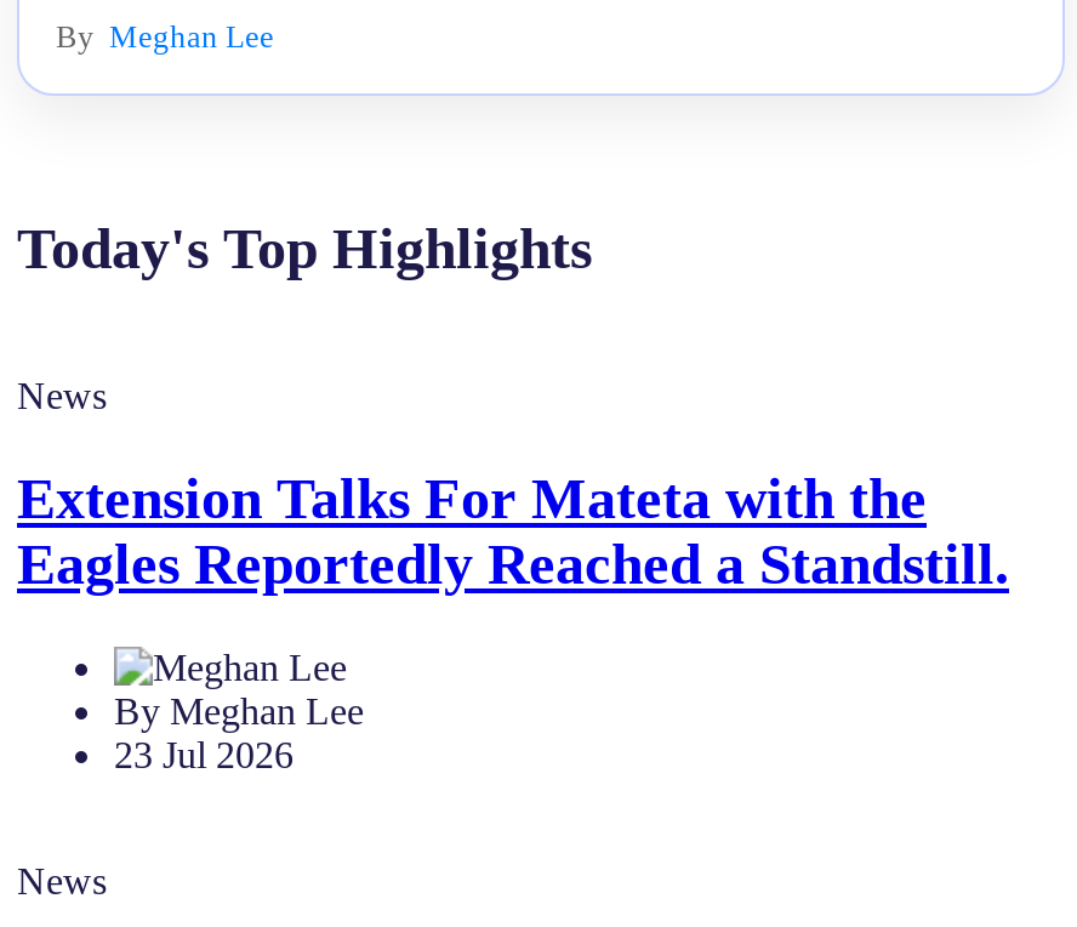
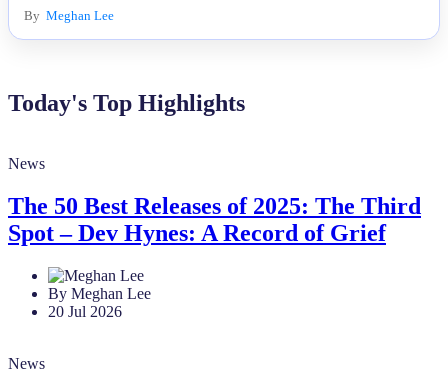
- Extension Talks For Mateta with the
- Eagles Reportedly Reached a Standstill.
+ The 50 Best Releases of 2025: The Third
+ Spot – Dev Hynes: A Record of Grief

- 23 Jul 2026
+ 20 Jul 2026
